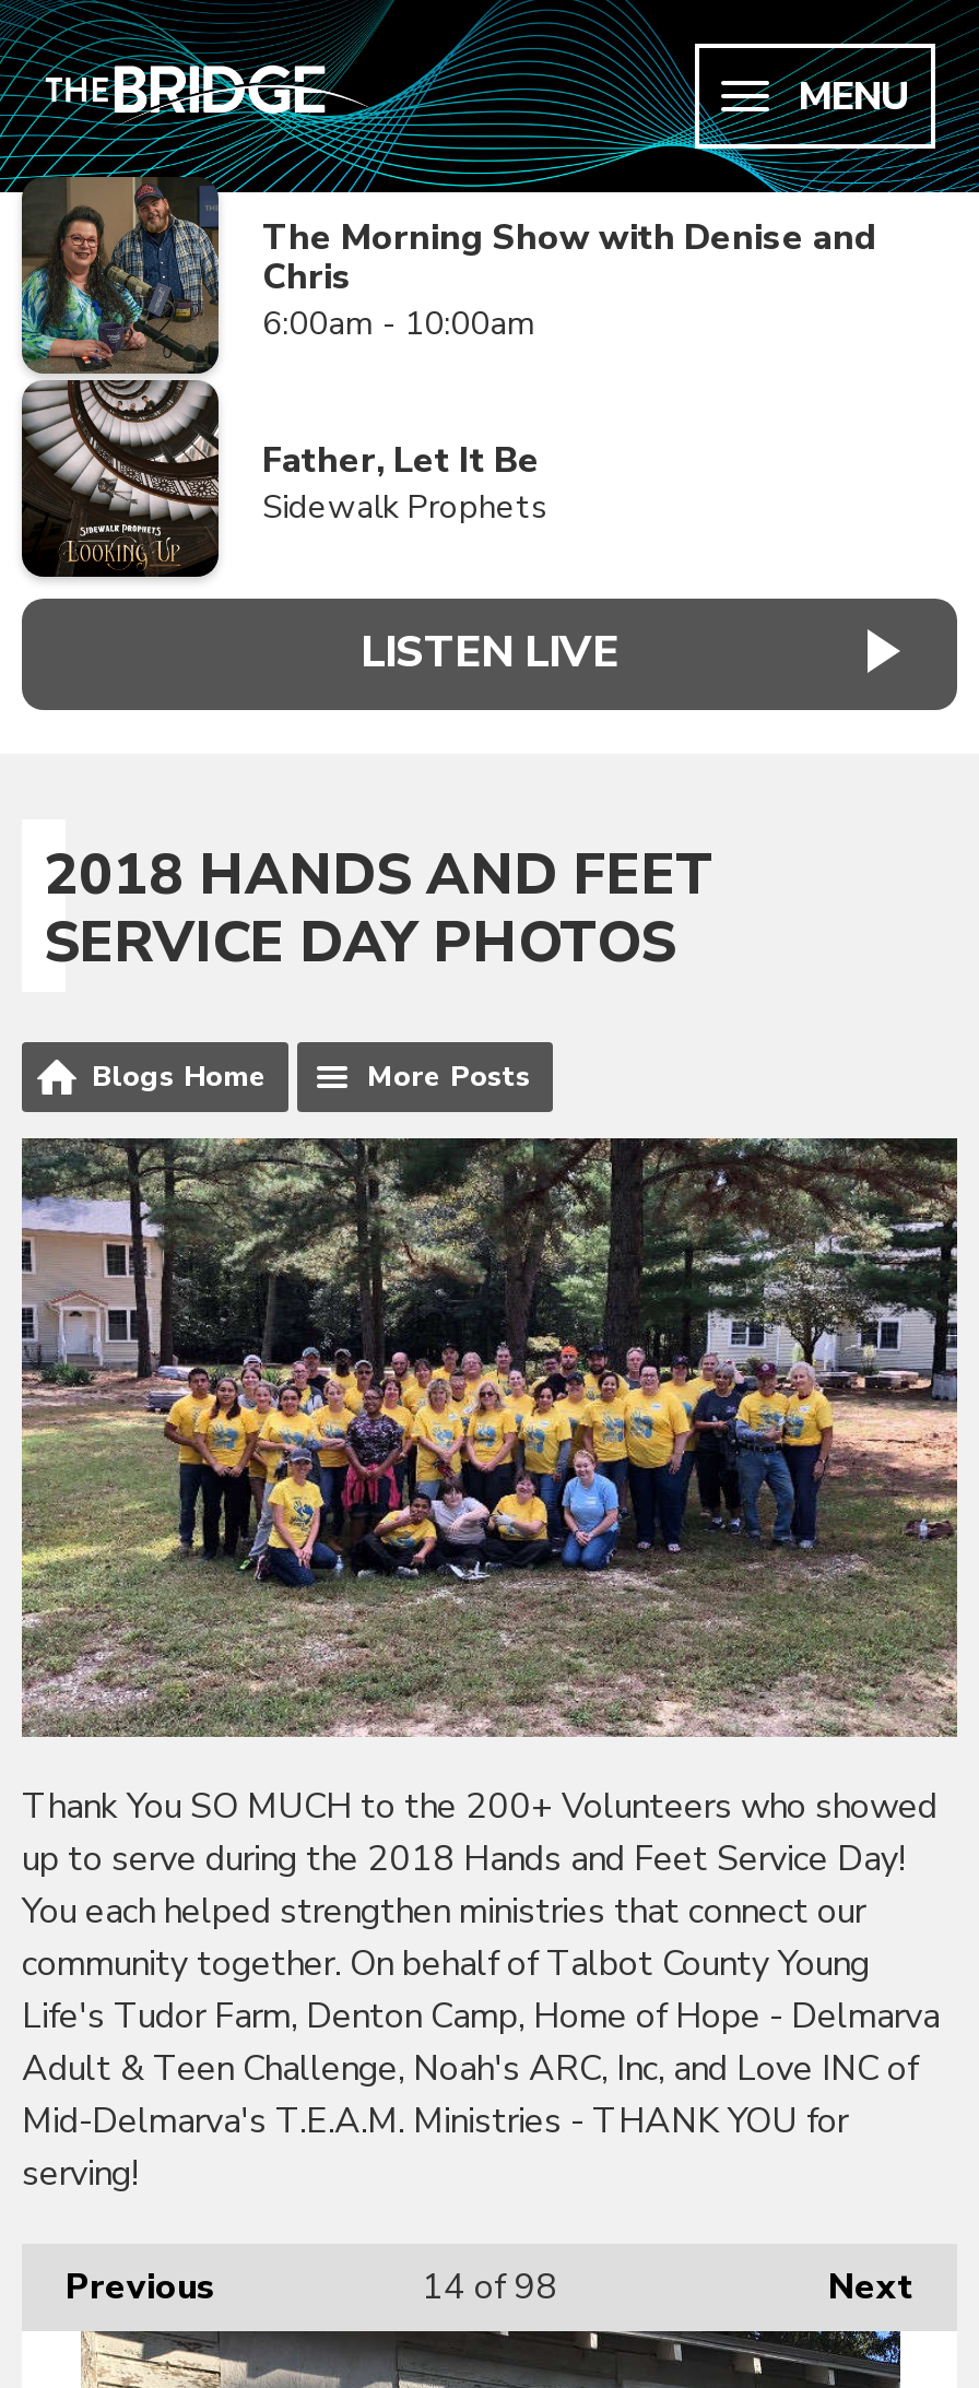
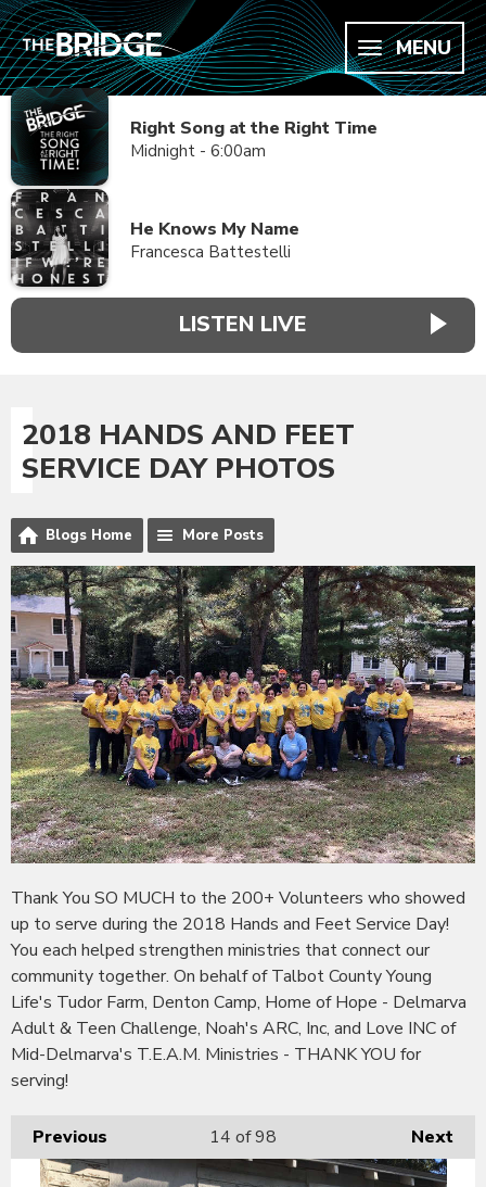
- [image]
- The Morning Show with Denise and
- Chris
- 6:00am - 10:00am
+ [image]
+ Right Song at the Right Time
+ Midnight - 6:00am

- Father, Let It Be
- Sidewalk Prophets
+ He Knows My Name
+ Francesca Battestelli
